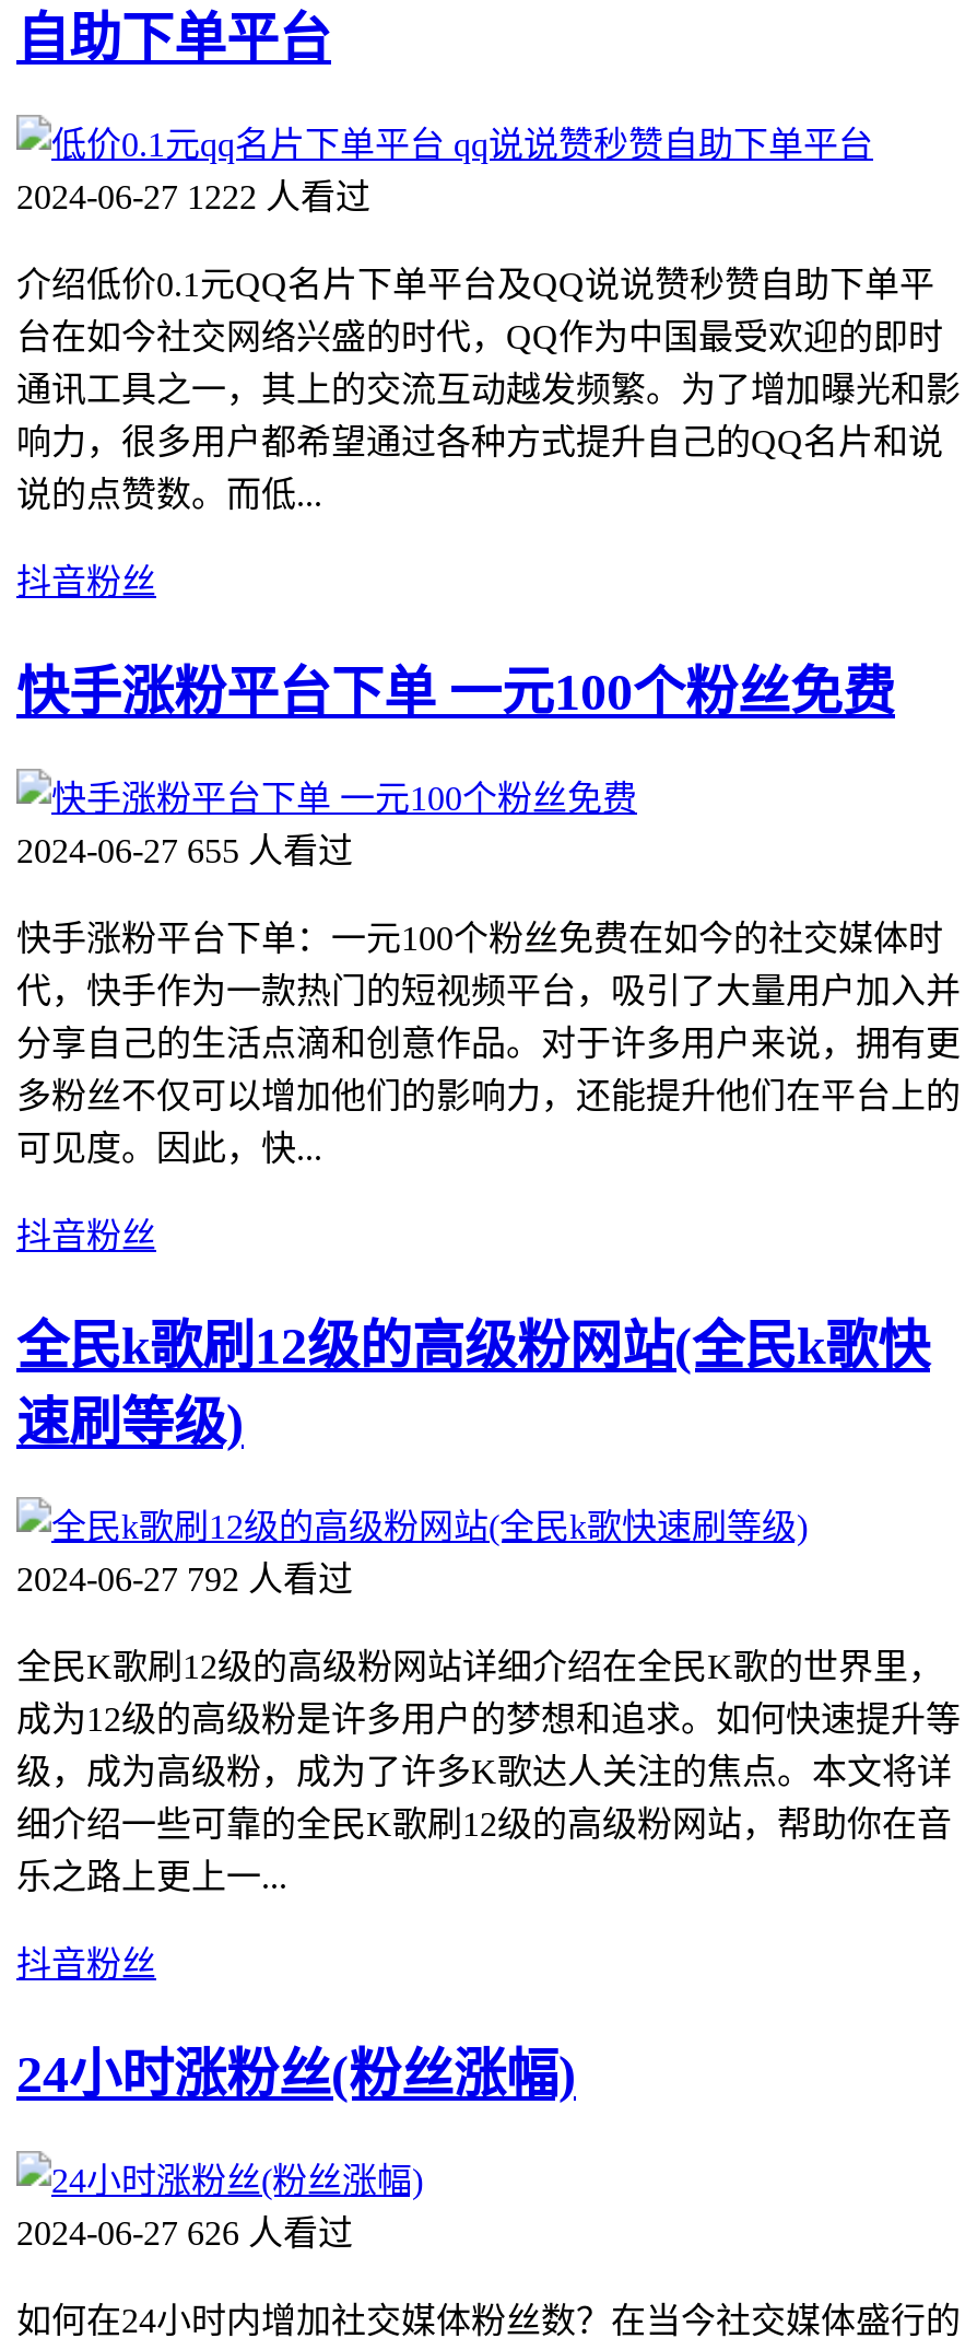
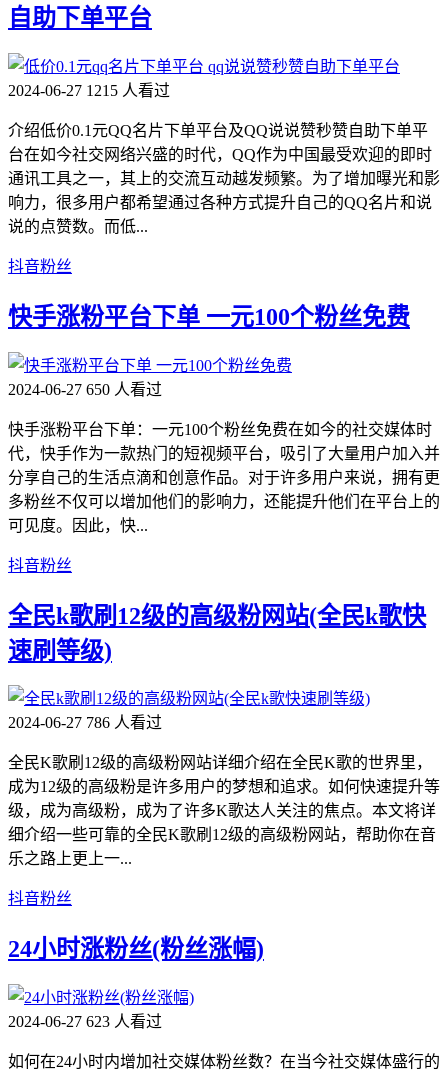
- 2024-06-27 1222 人看过
+ 2024-06-27 1215 人看过

- 2024-06-27 655 人看过
+ 2024-06-27 650 人看过

- 2024-06-27 792 人看过
+ 2024-06-27 786 人看过

- 2024-06-27 626 人看过
+ 2024-06-27 623 人看过
